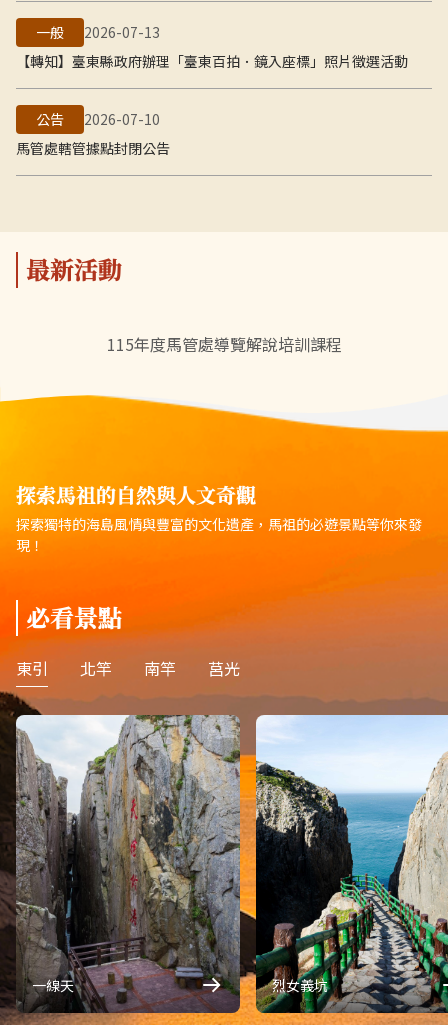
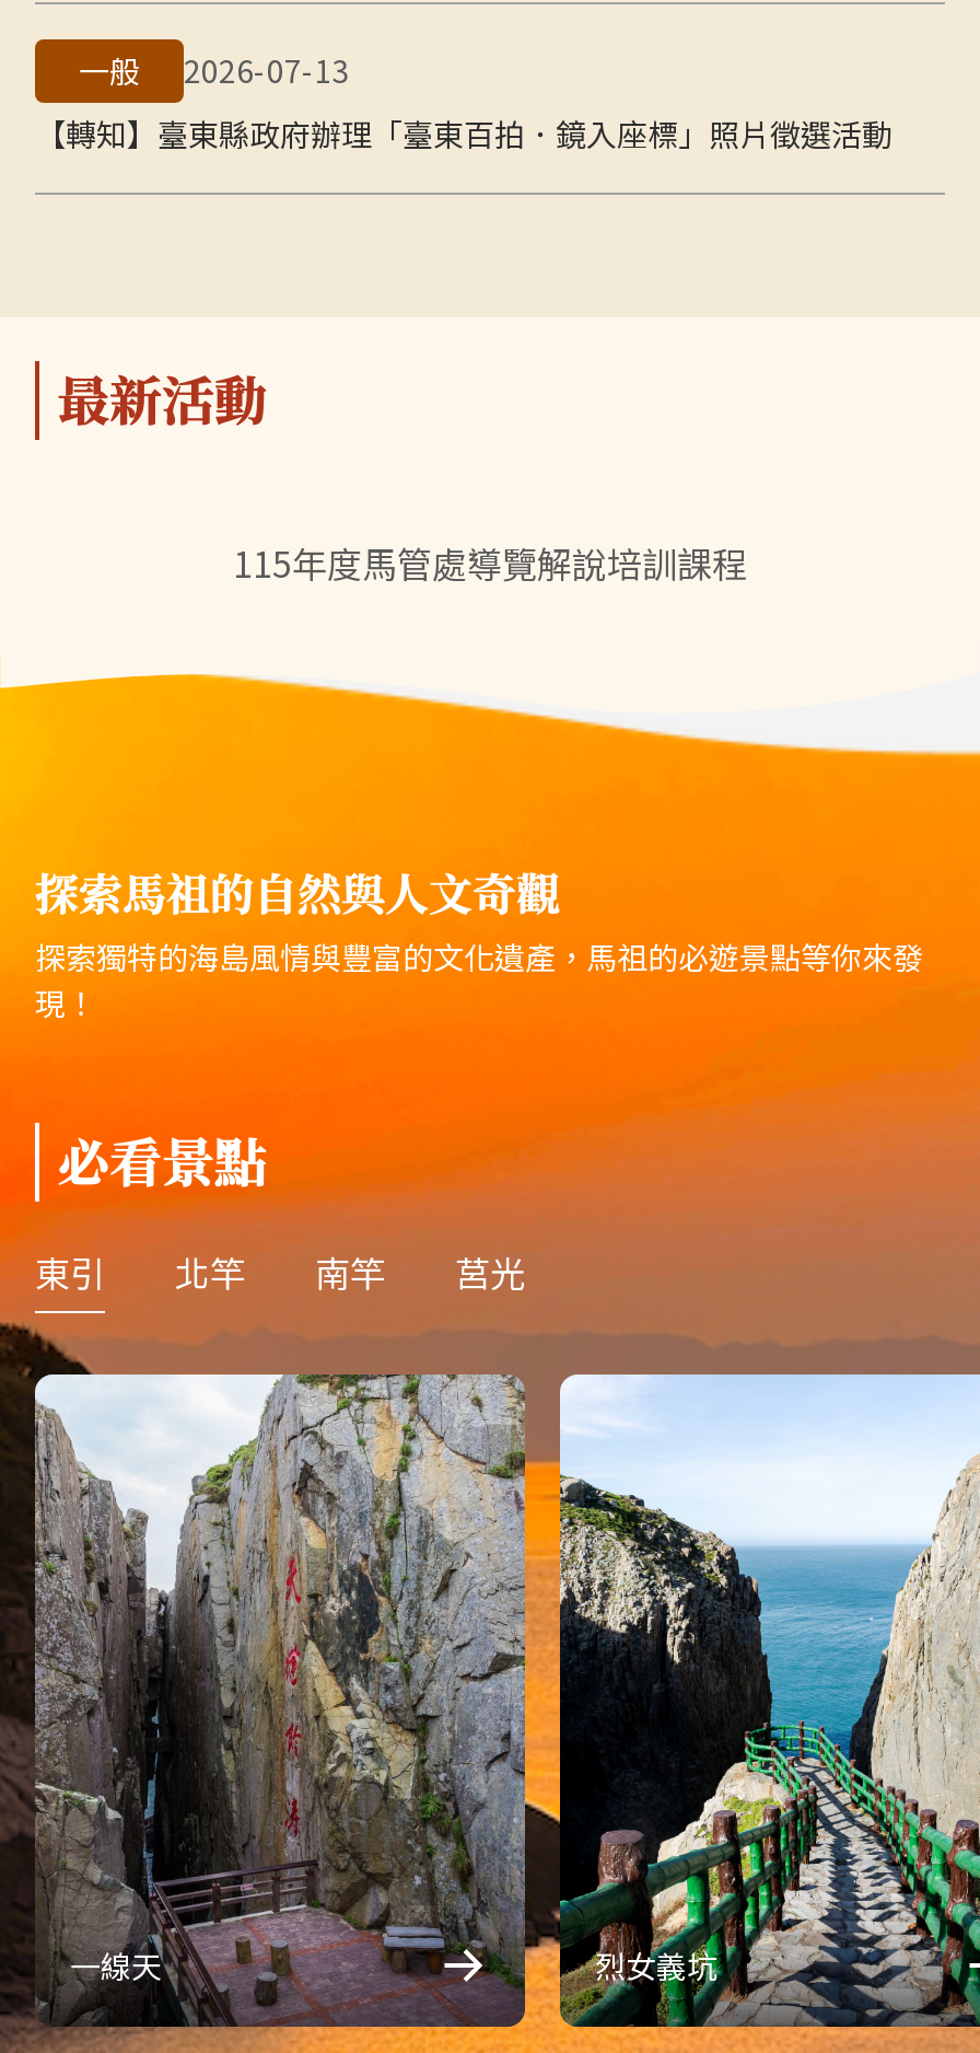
- 公告
- 2026-07-10
- 馬管處轄管據點封閉公告
